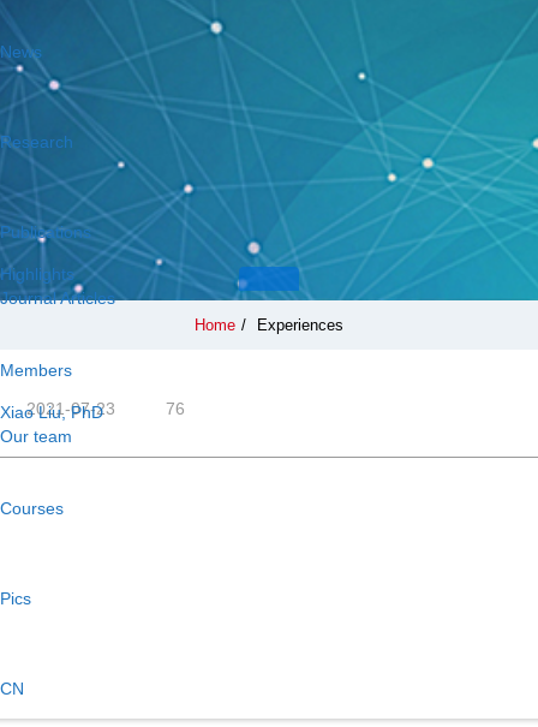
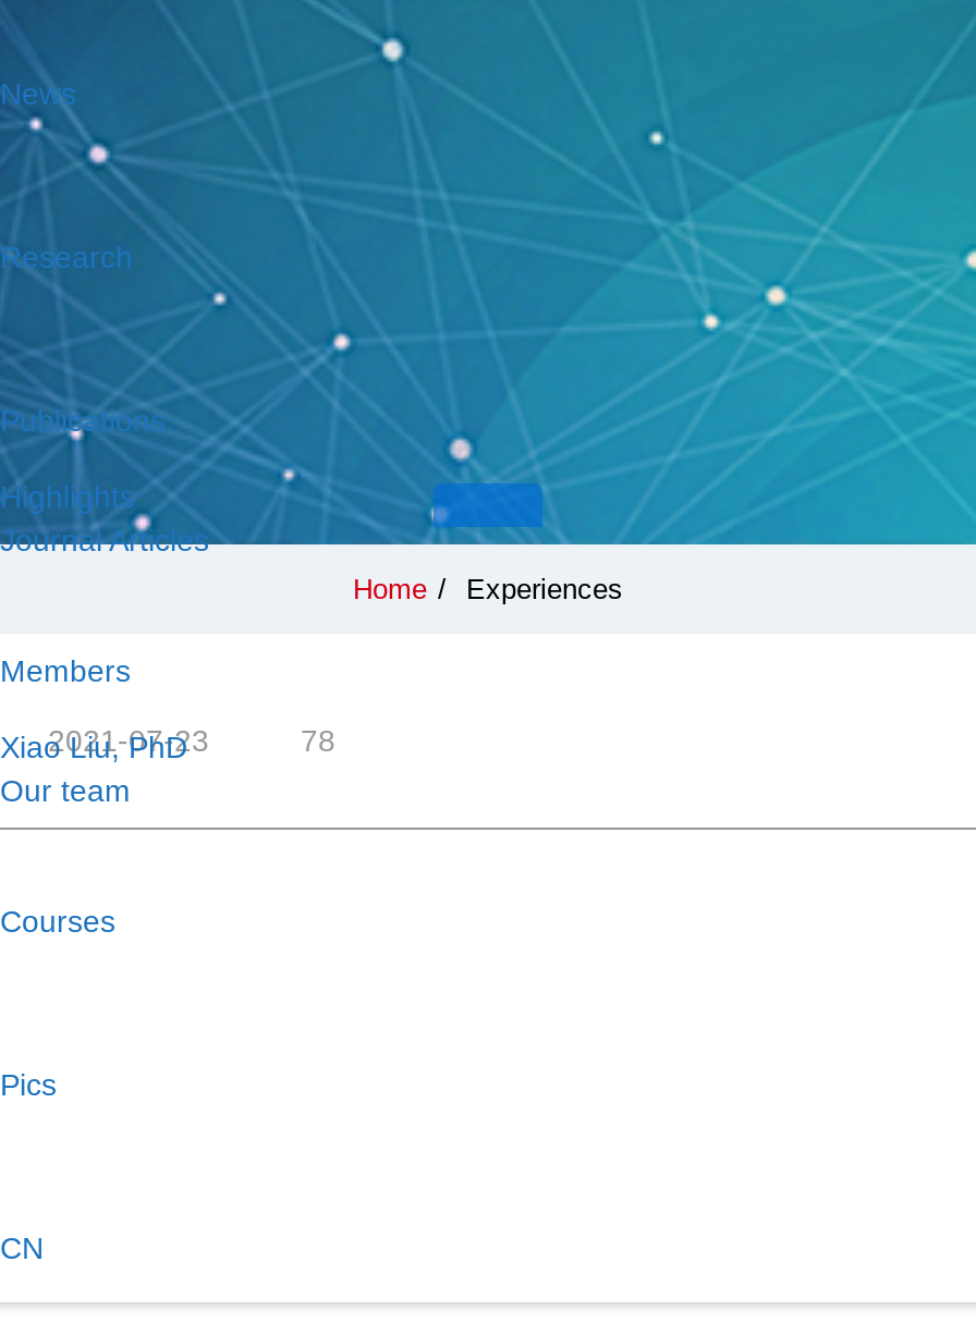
- 76
+ 78
